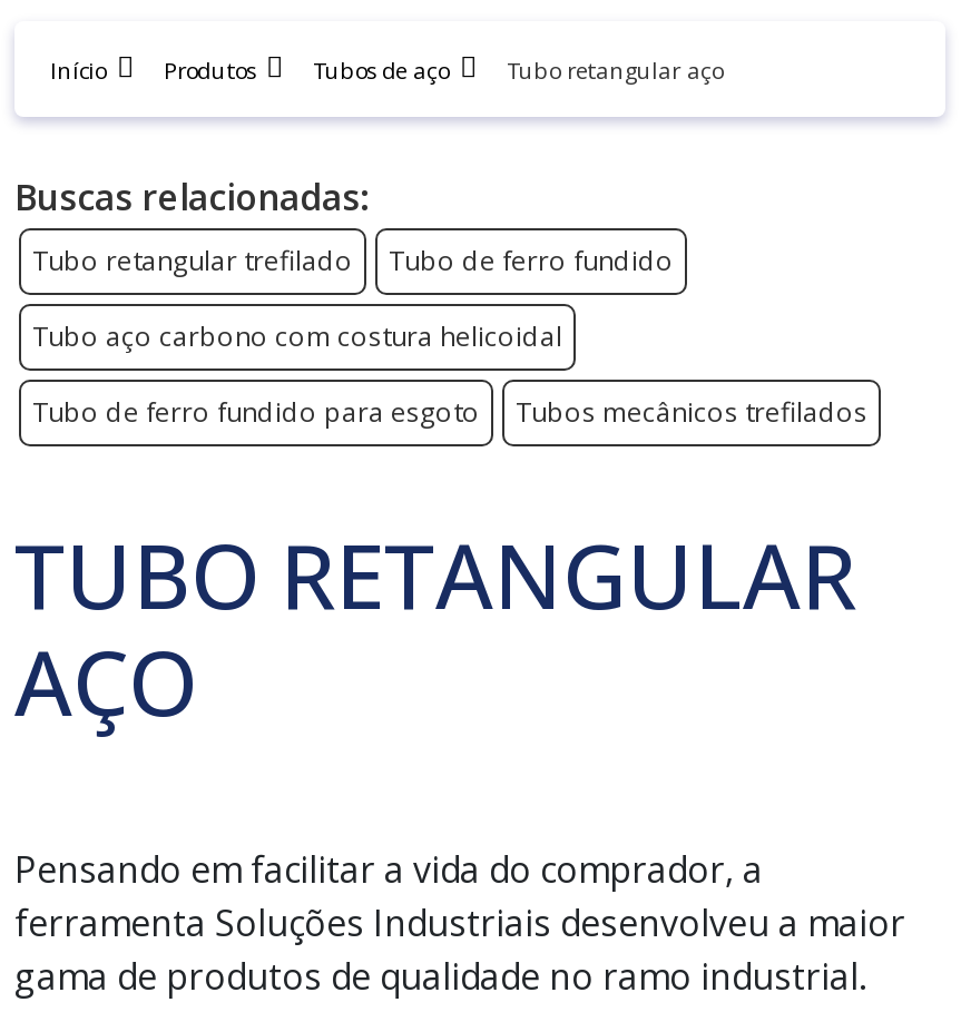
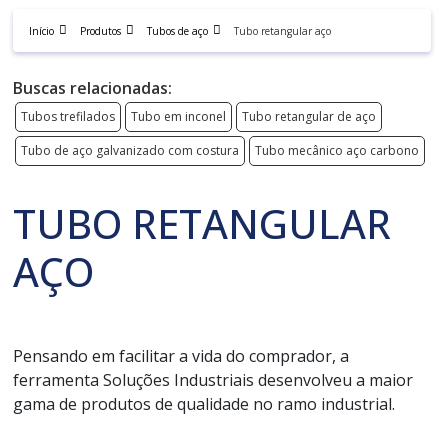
- Tubo retangular trefilado
- Tubo de ferro fundido
- Tubo aço carbono com costura helicoidal
- Tubo de ferro fundido para esgoto
- Tubos mecânicos trefilados
+ Tubos trefilados
+ Tubo em inconel
+ Tubo retangular de aço
+ Tubo de aço galvanizado com costura
+ Tubo mecânico aço carbono
